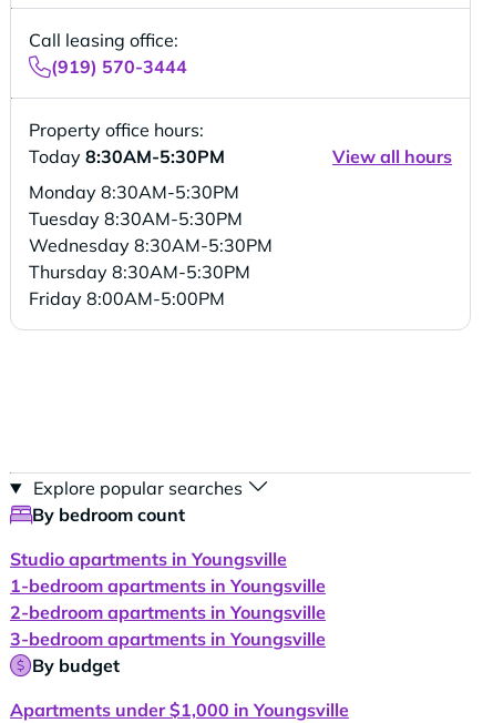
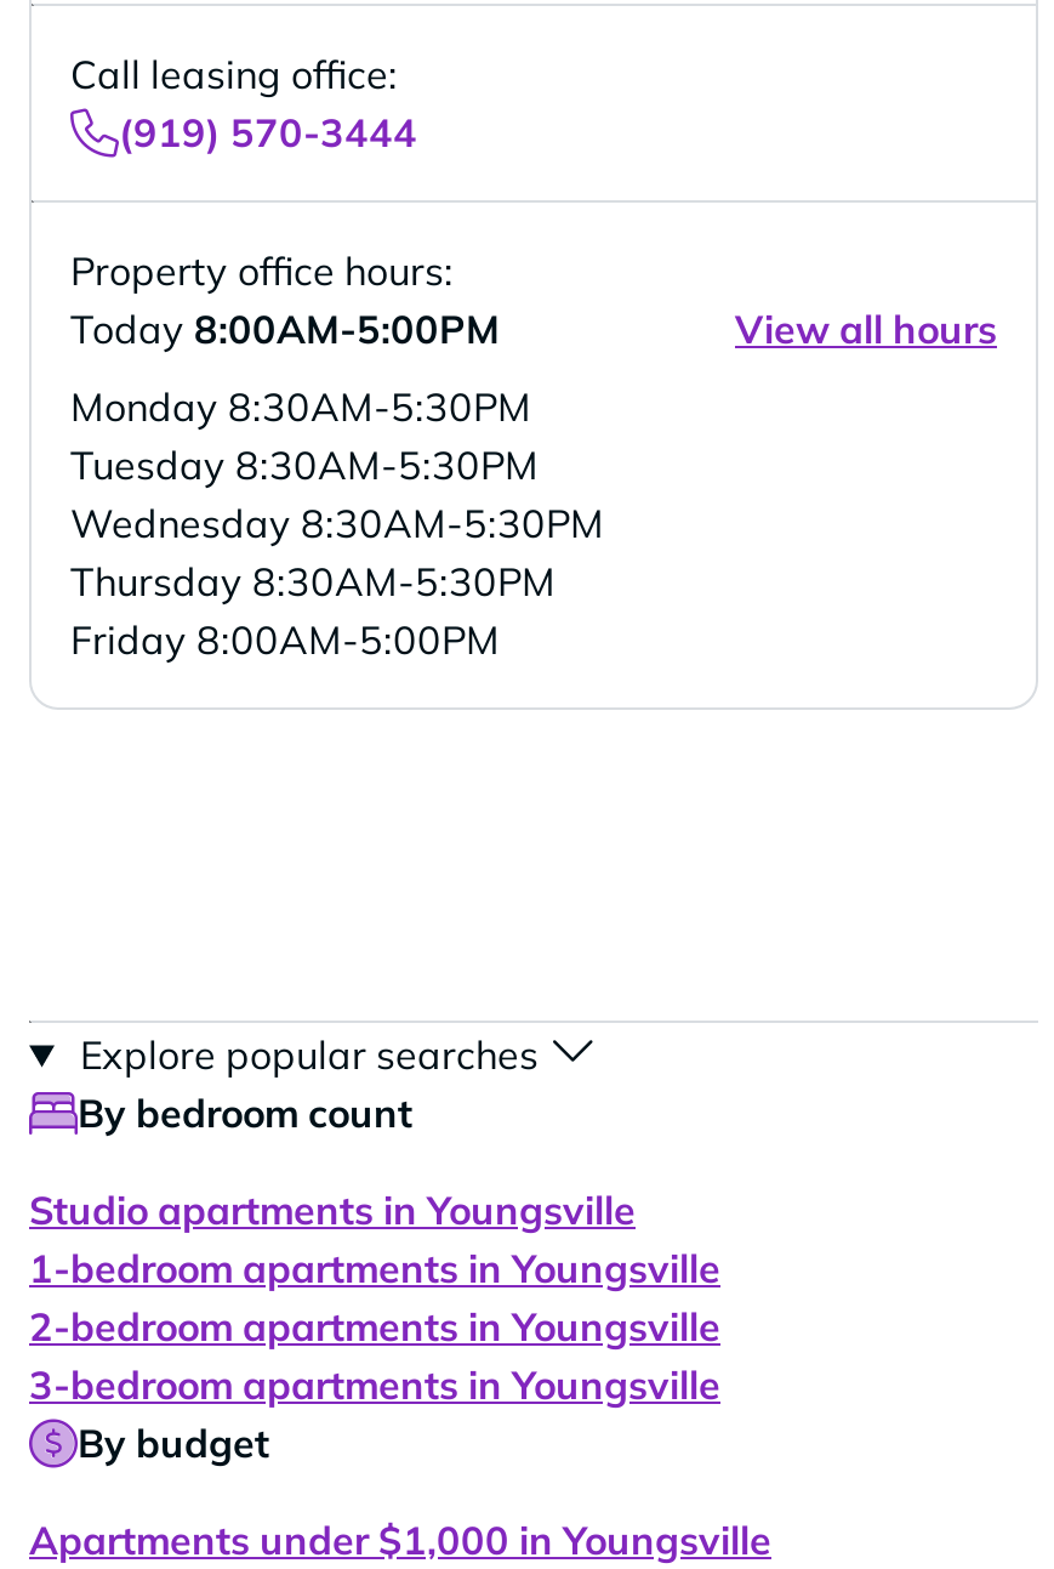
- Today 8:30AM-5:30PM
+ Today 8:00AM-5:00PM
